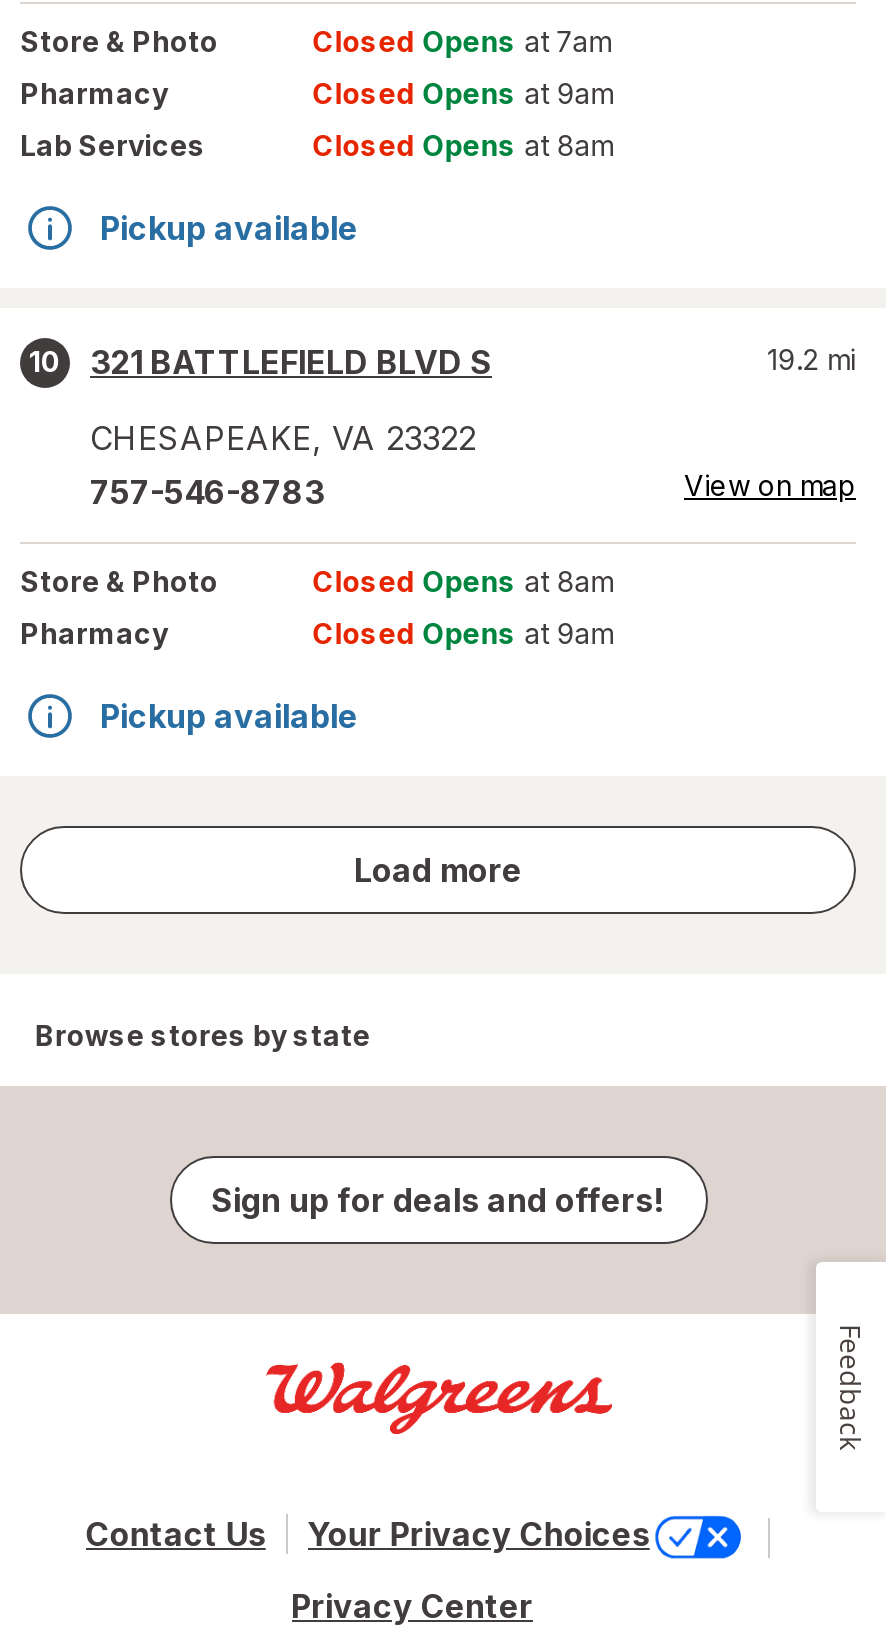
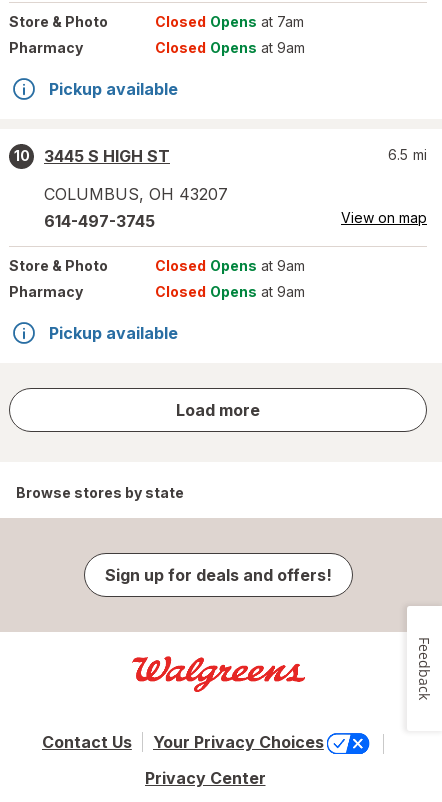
- Lab Services
- Closed Opens at 8am

- 321 BATTLEFIELD BLVD S
+ 3445 S HIGH ST

- 19.2 mi
+ 6.5 mi

- CHESAPEAKE, VA 23322
+ COLUMBUS, OH 43207

- 757-546-8783
+ 614-497-3745

- Closed Opens at 8am
+ Closed Opens at 9am
